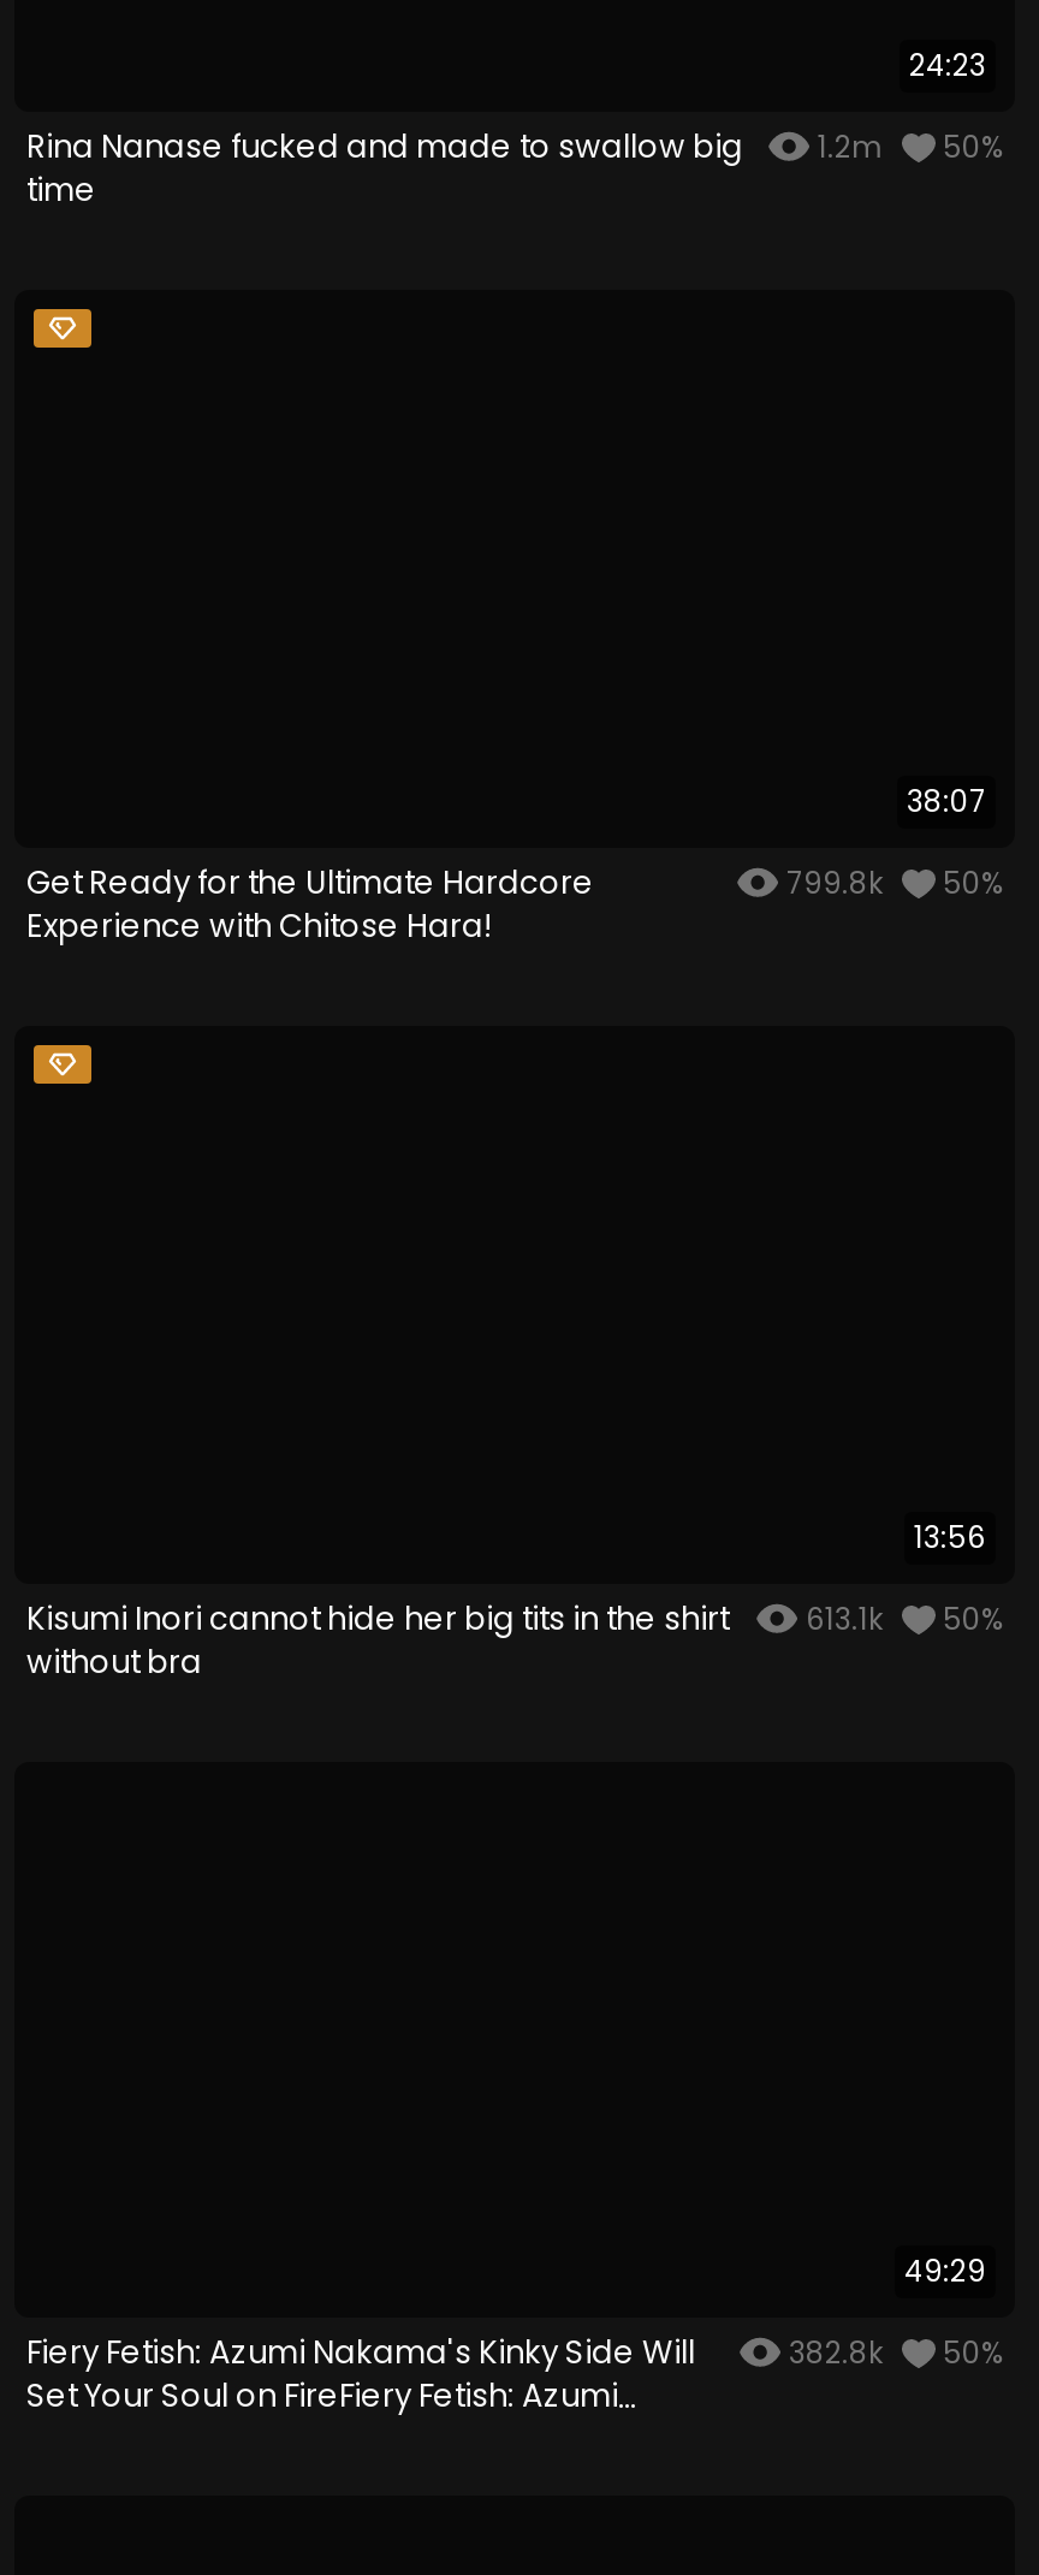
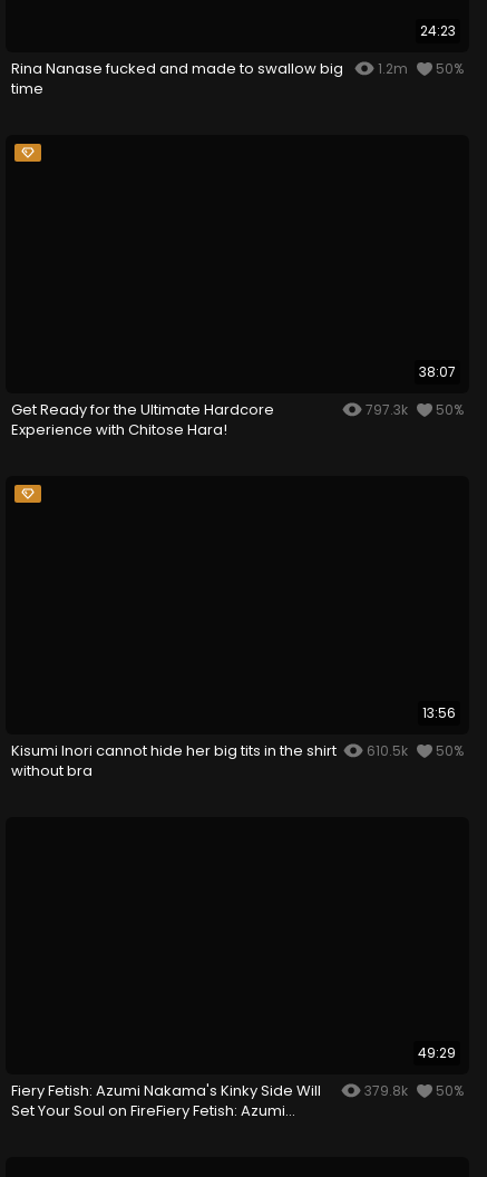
- 799.8k 50%
+ 797.3k 50%

- Kisumi Inori cannot hide her big tits in the shirt 613.1k 50%
+ Kisumi Inori cannot hide her big tits in the shirt 610.5k 50%

- 382.8k 50%
+ 379.8k 50%
